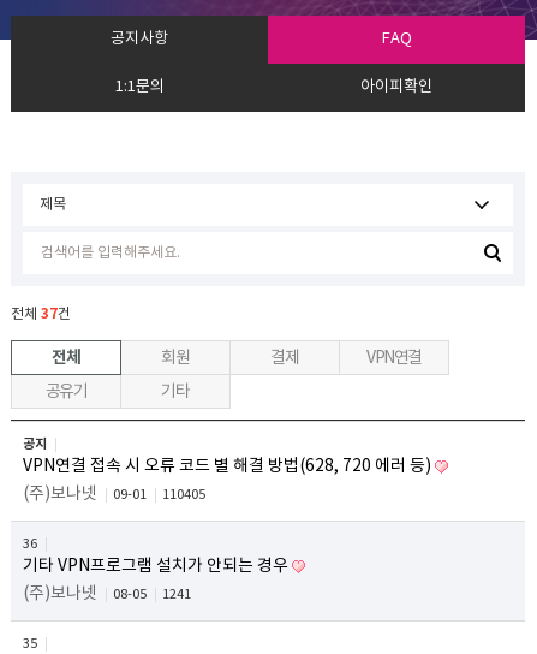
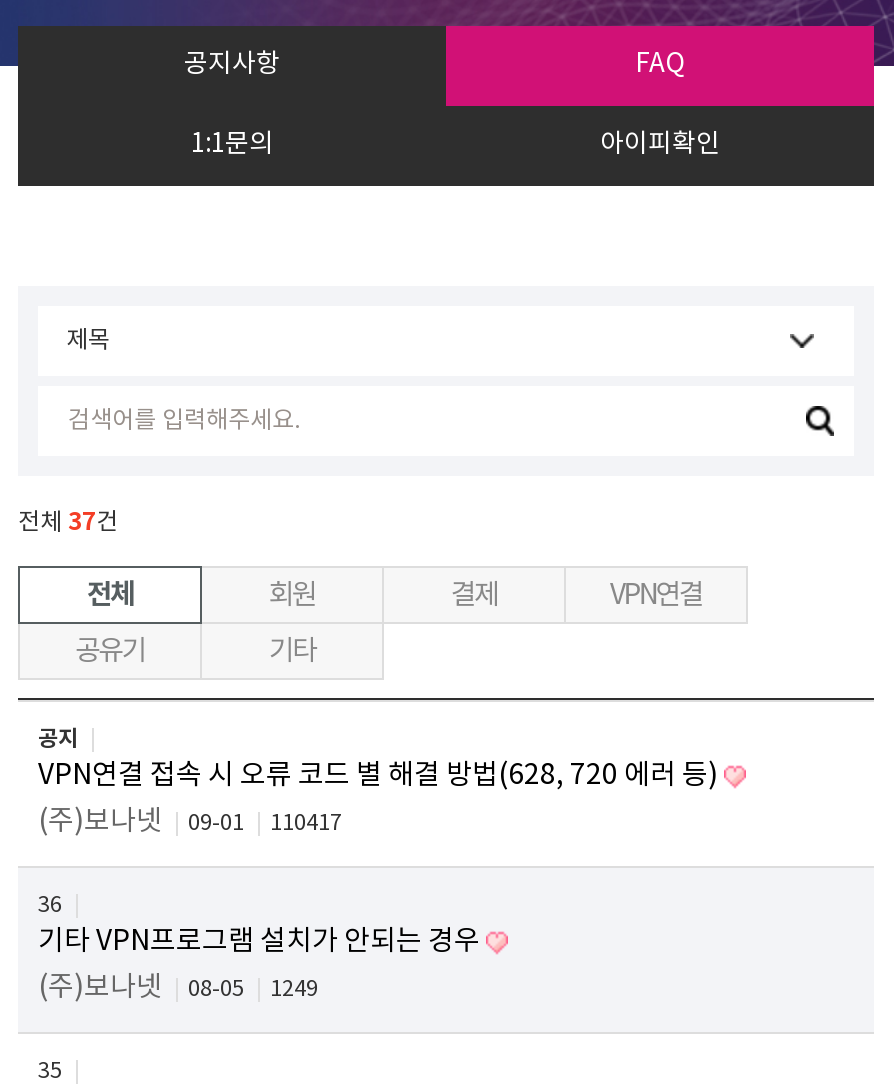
- (주)보나넷 09-01 110405
+ (주)보나넷 09-01 110417

- (주)보나넷 08-05 1241
+ (주)보나넷 08-05 1249
